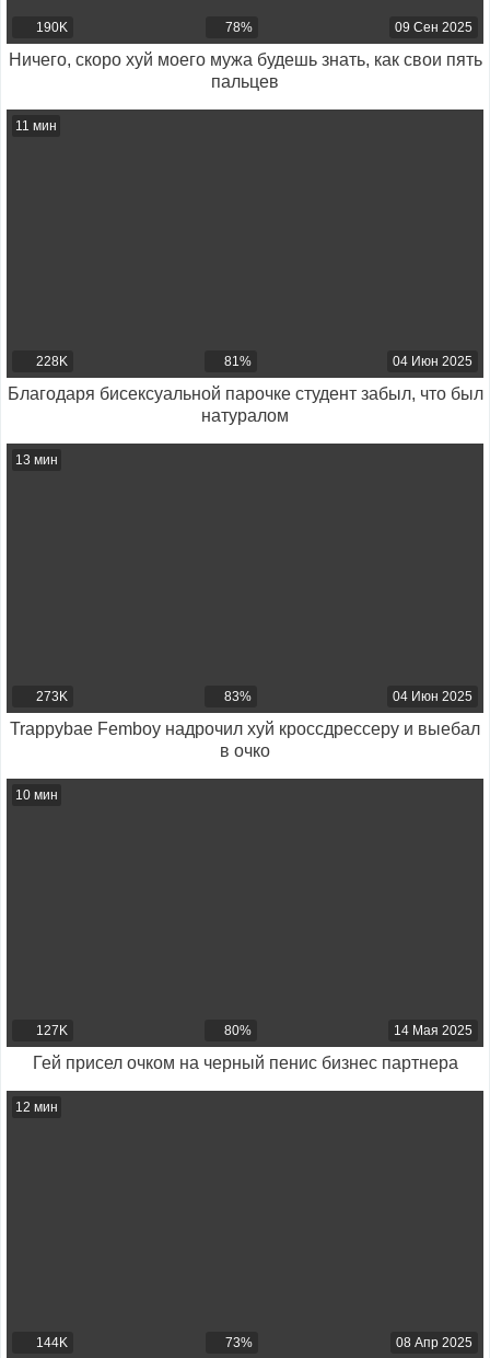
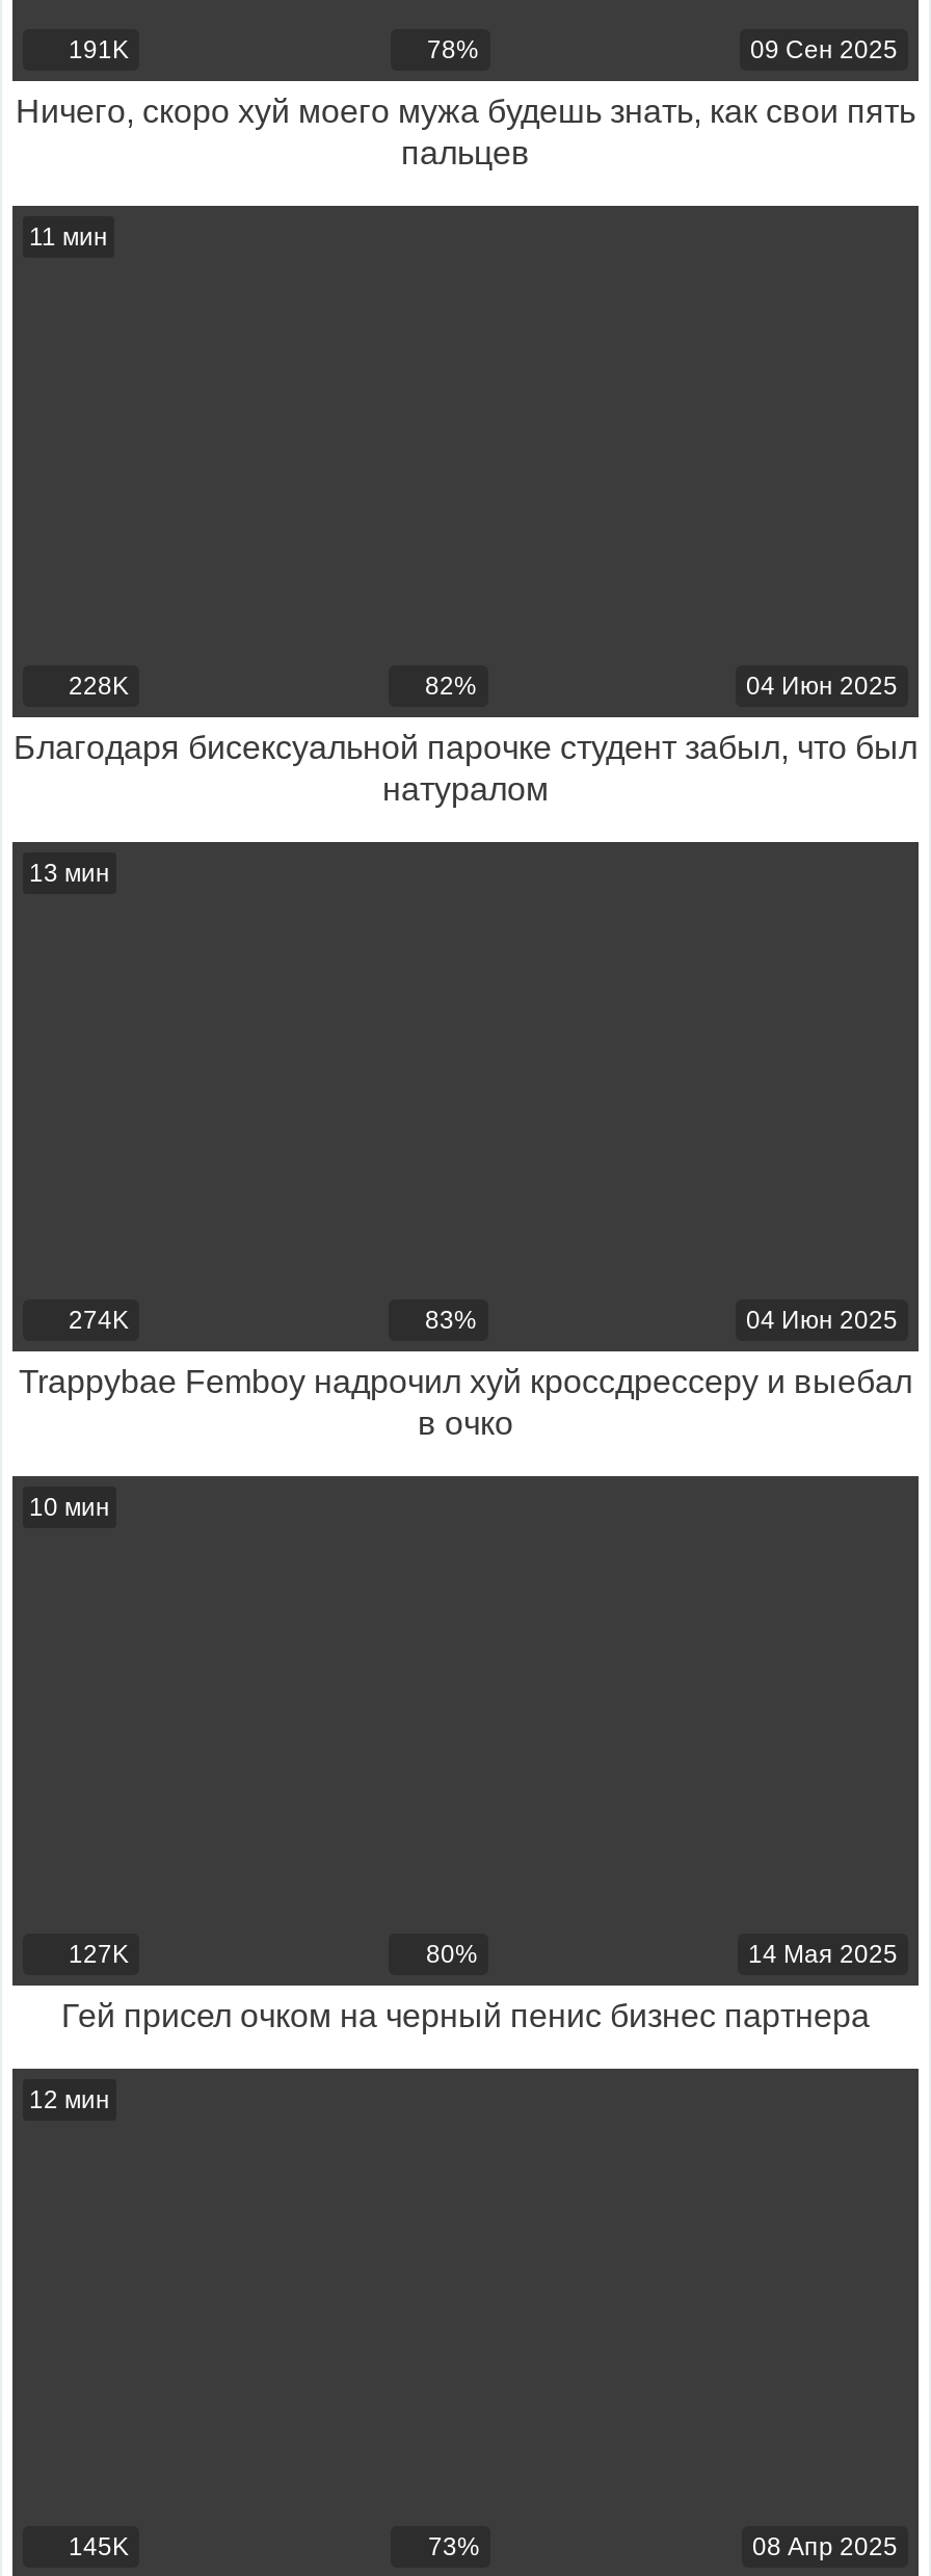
- 190K
+ 191K

- 81%
+ 82%

- 273K
+ 274K

- 144K
+ 145K
